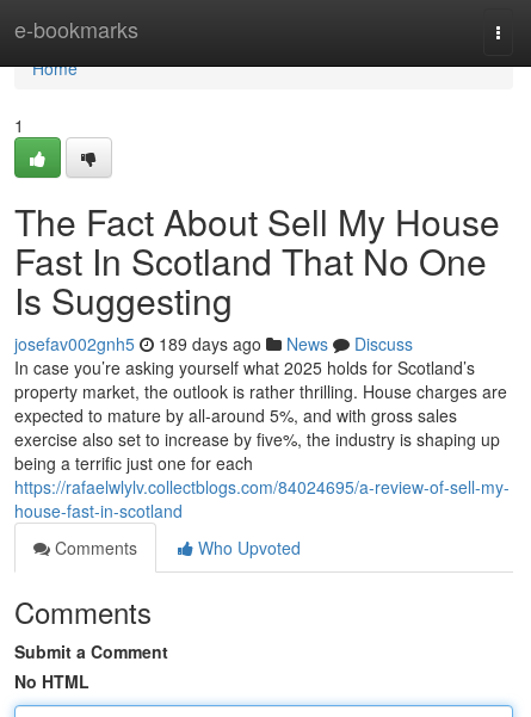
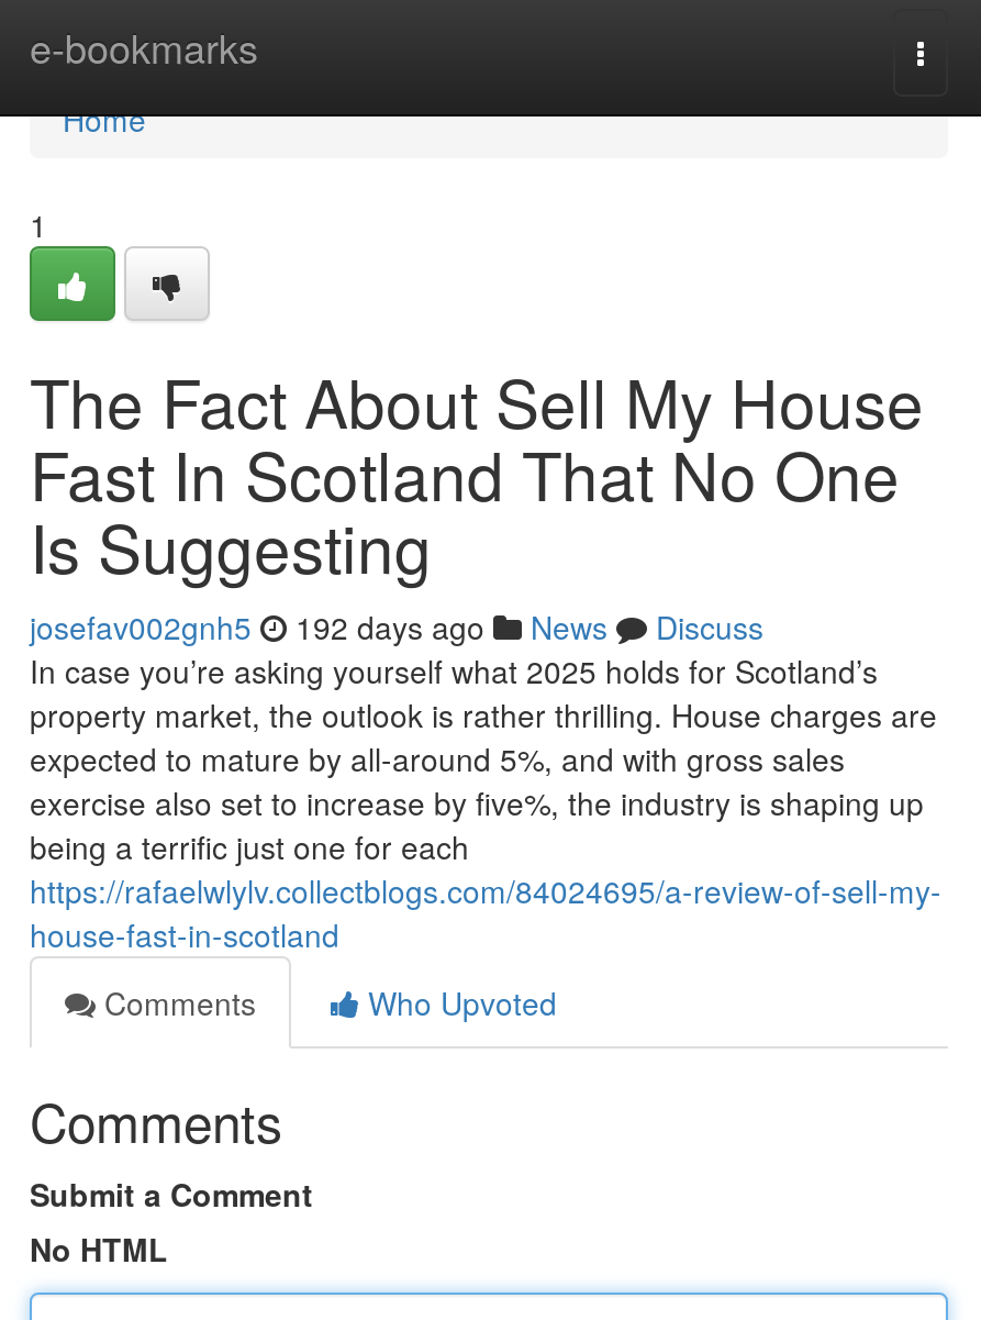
- josefav002gnh5 189 days ago News Discuss
+ josefav002gnh5 192 days ago News Discuss
